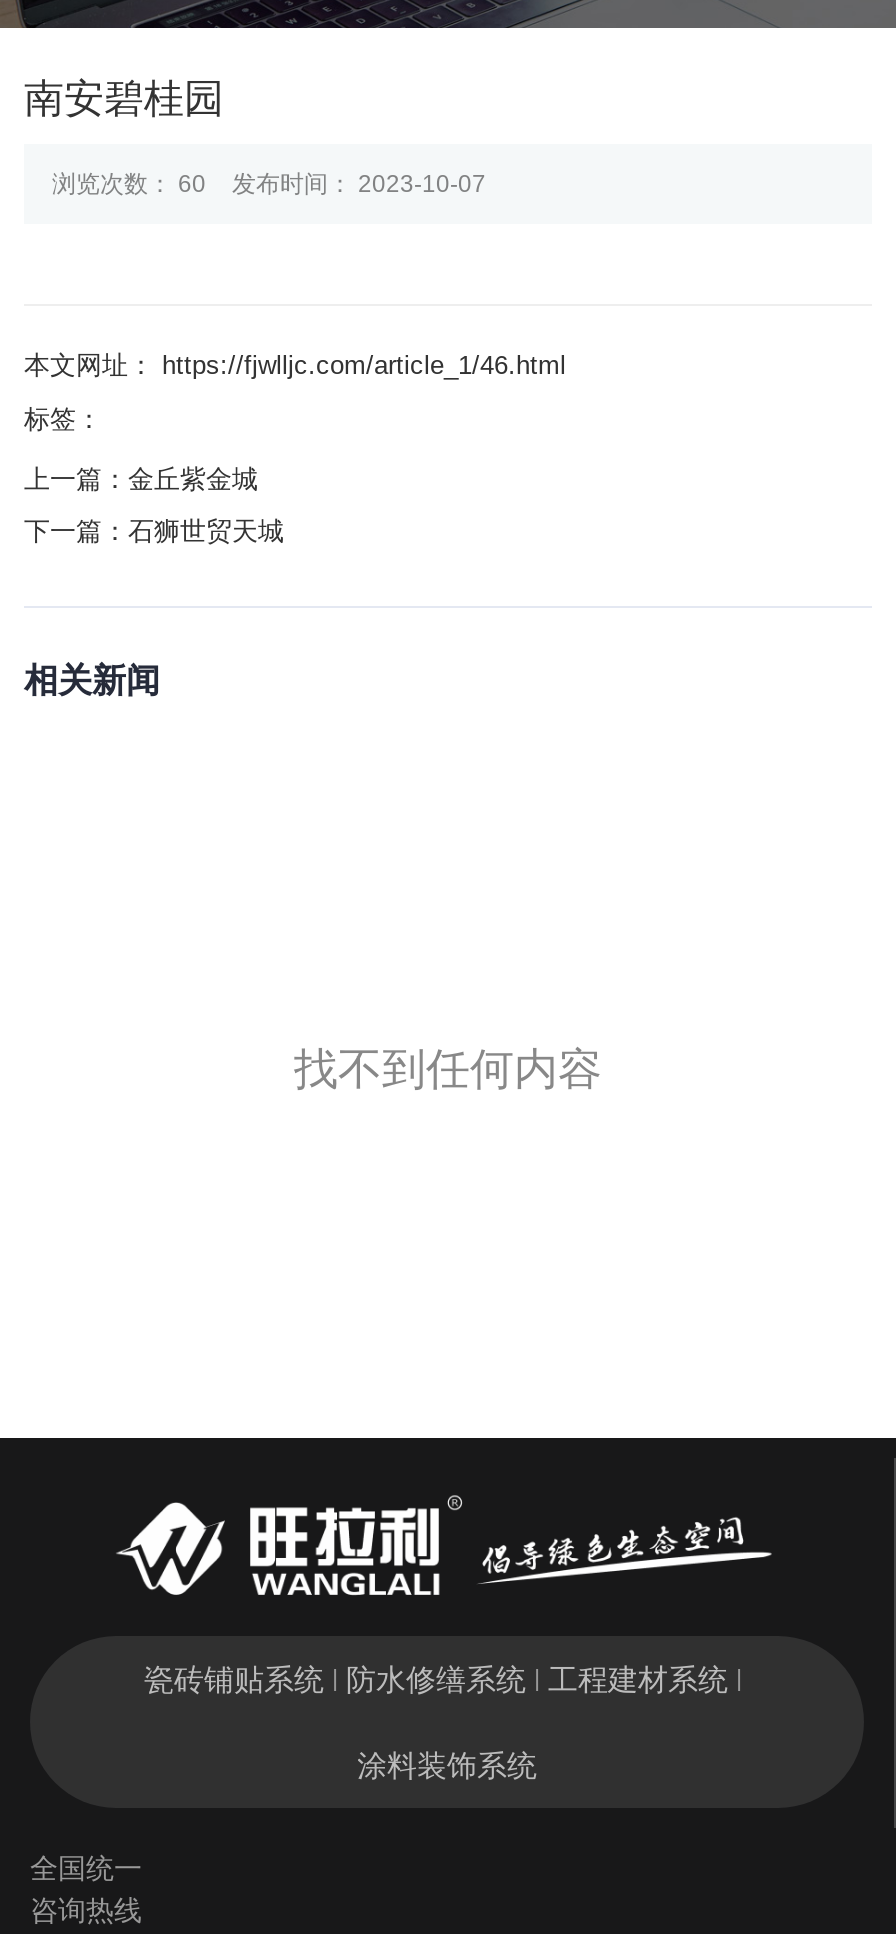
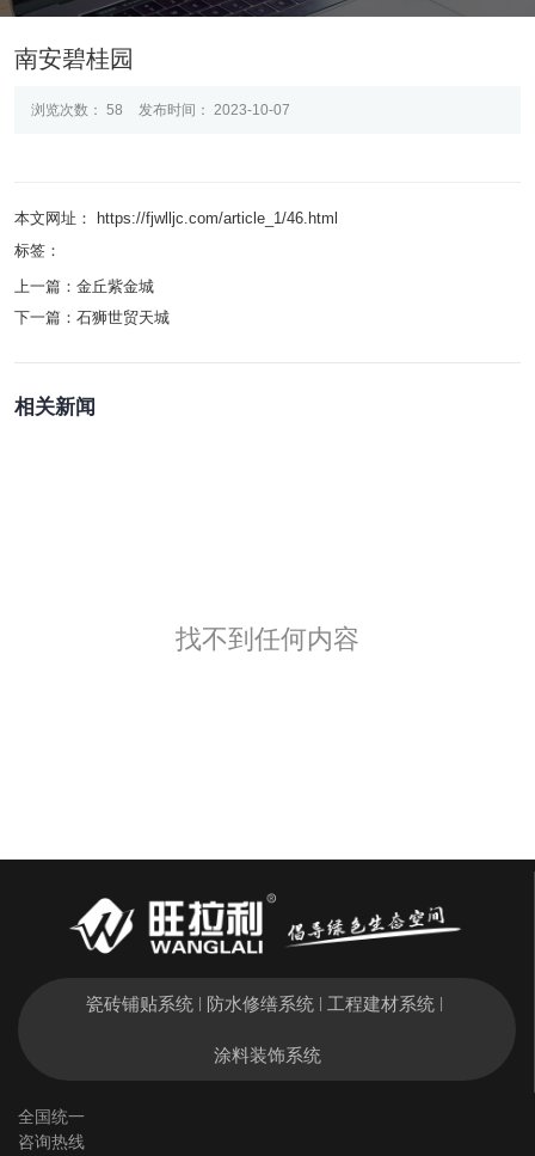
- 浏览次数：60 发布时间： 2023-10-07
+ 浏览次数：58 发布时间： 2023-10-07
